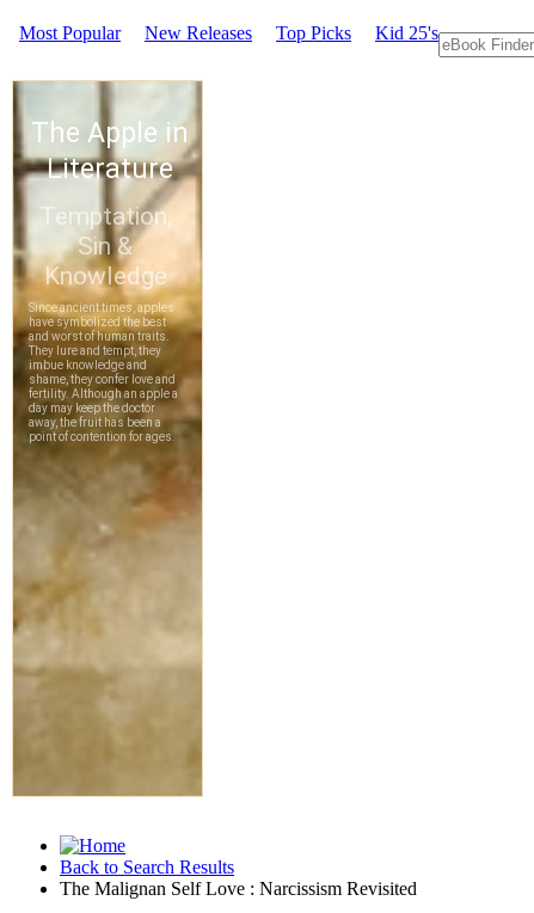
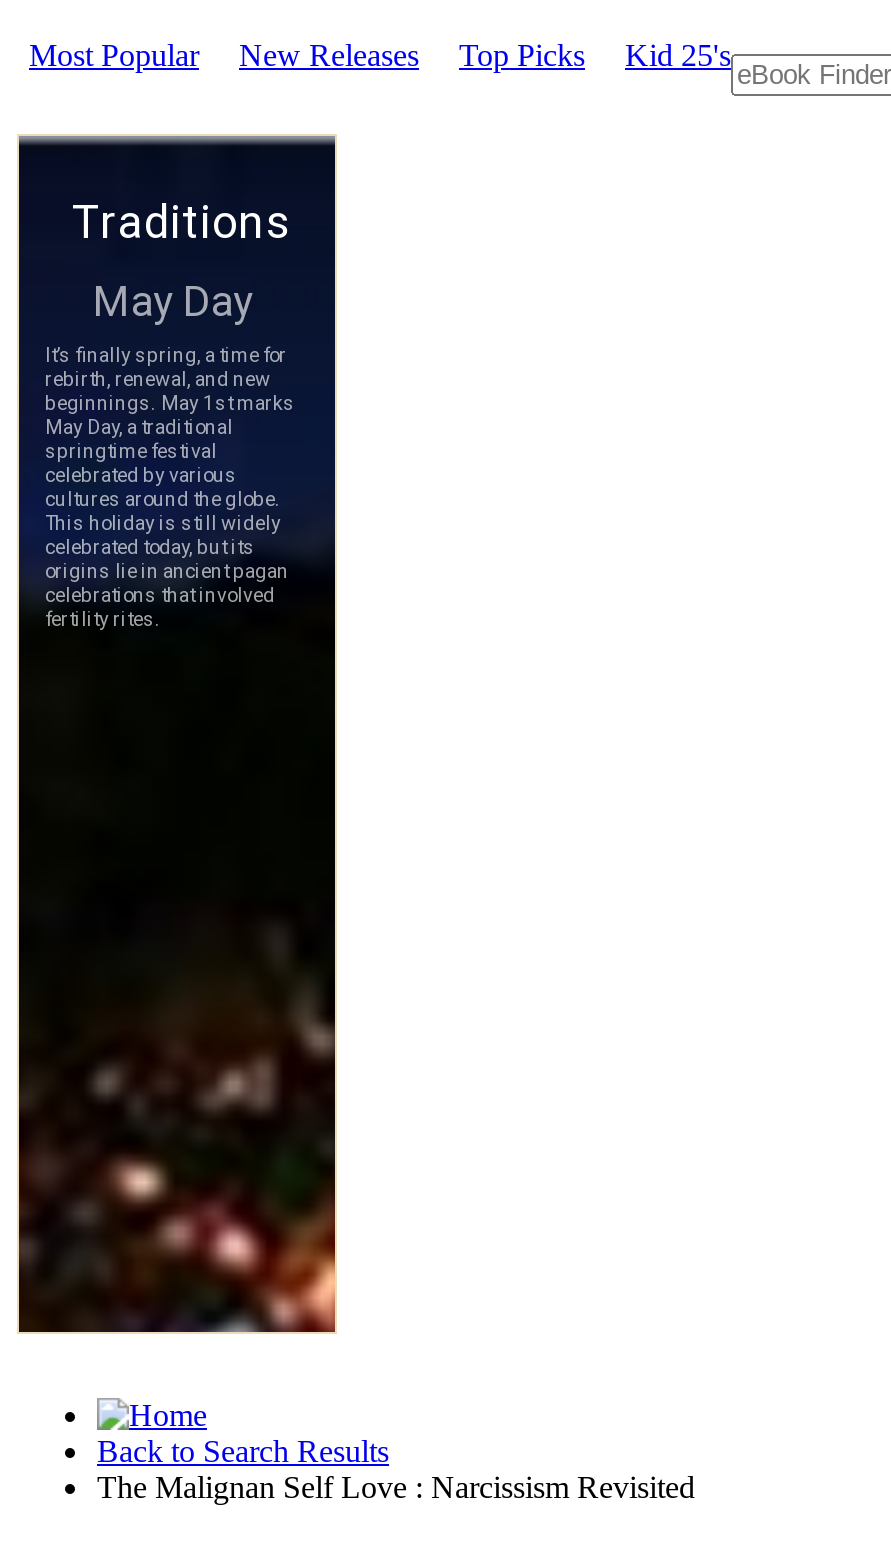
- [image]
+ [image]
